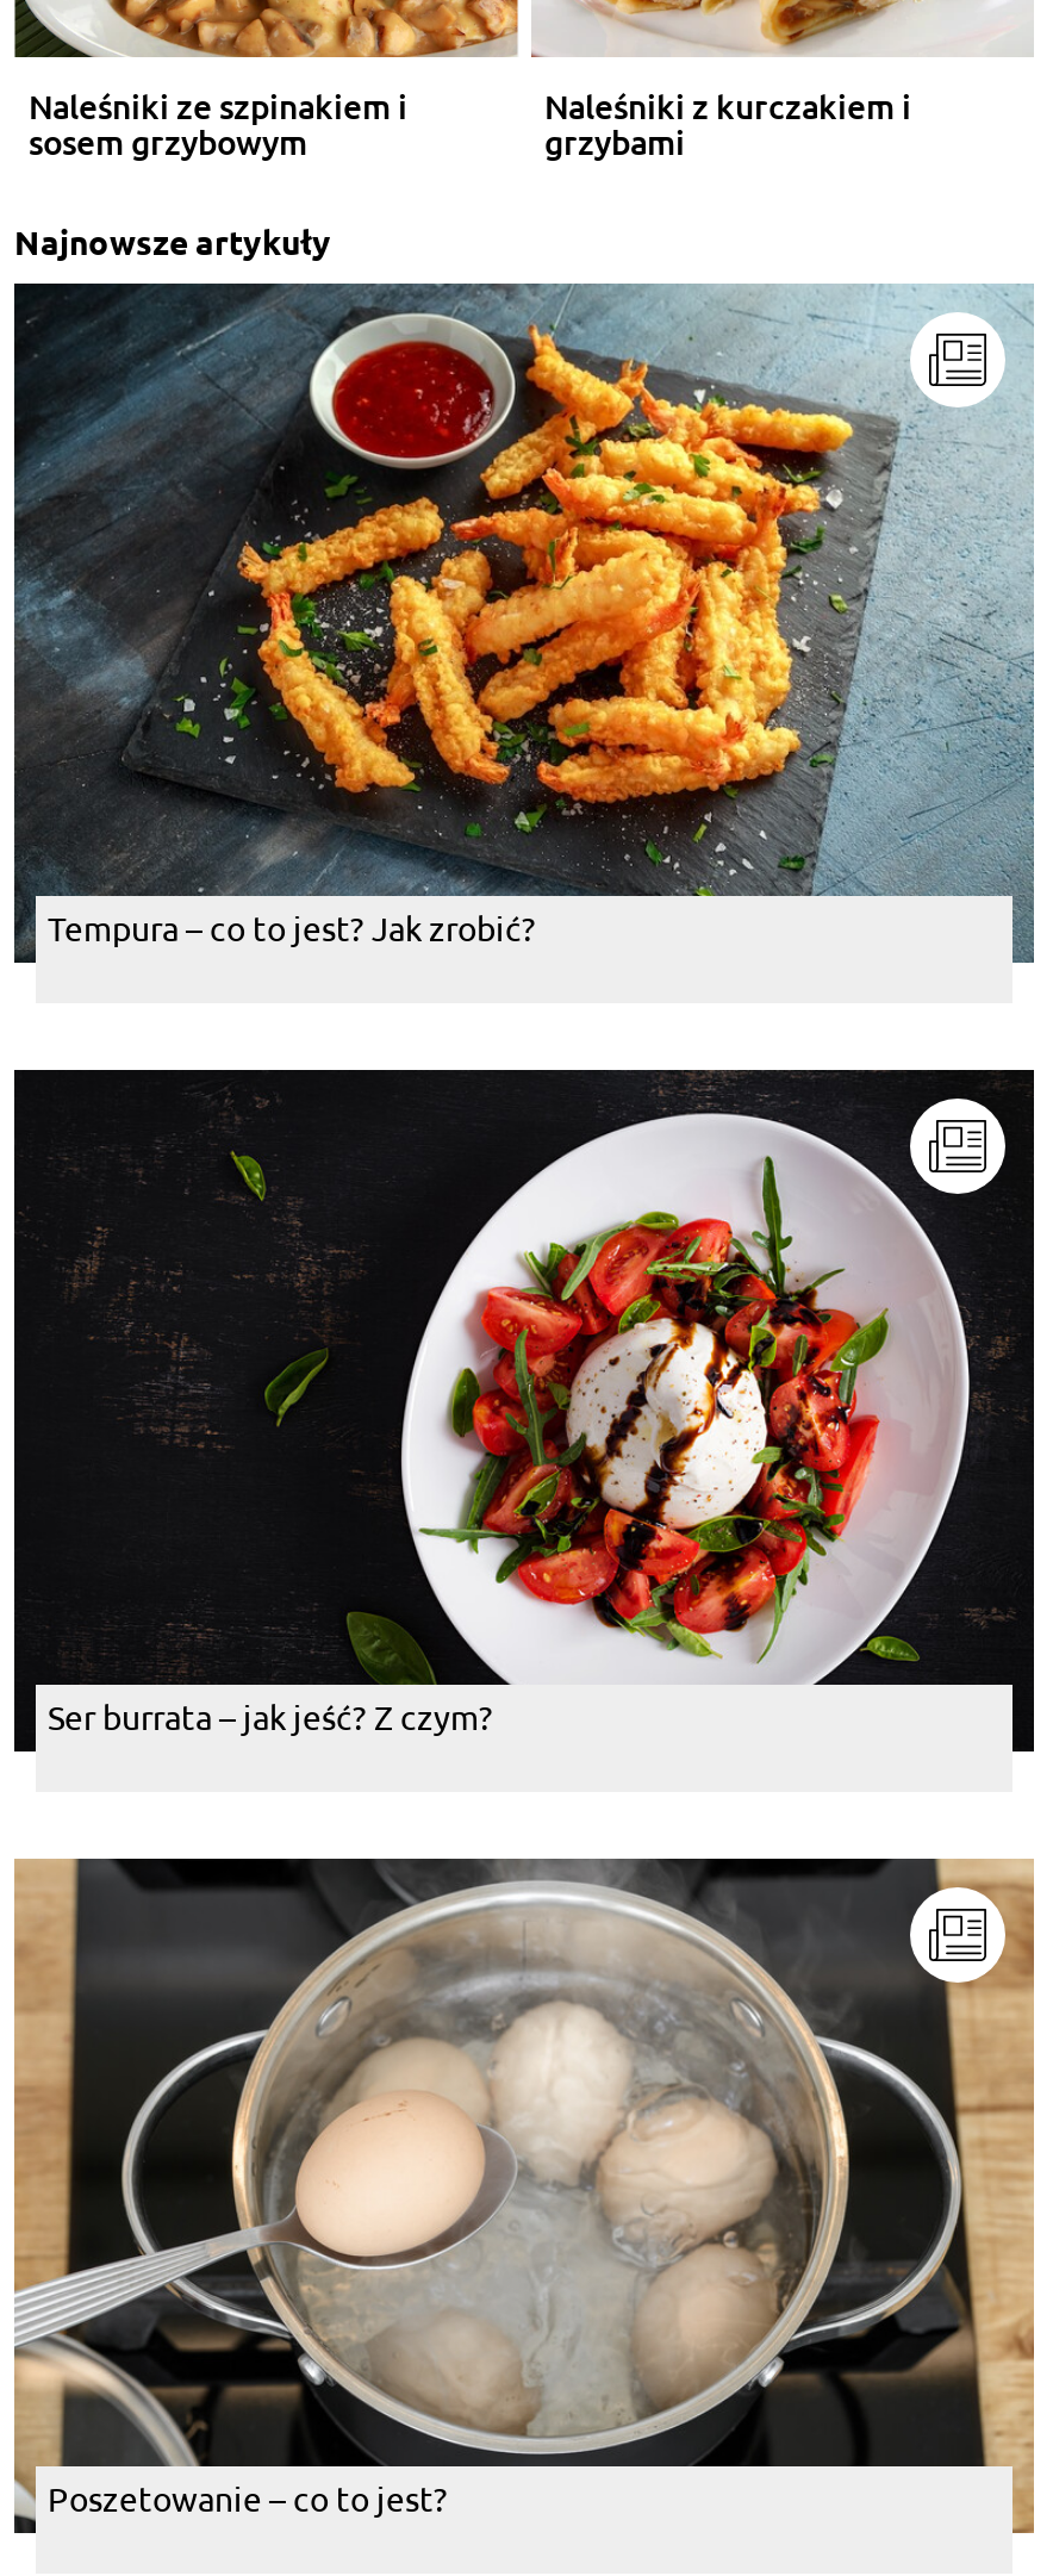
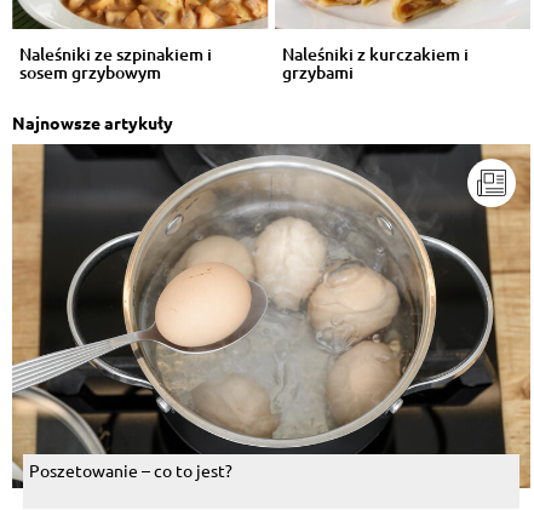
- [image]
- Tempura – co to jest? Jak zrobić?

- [image]
- Ser burrata – jak jeść? Z czym?
